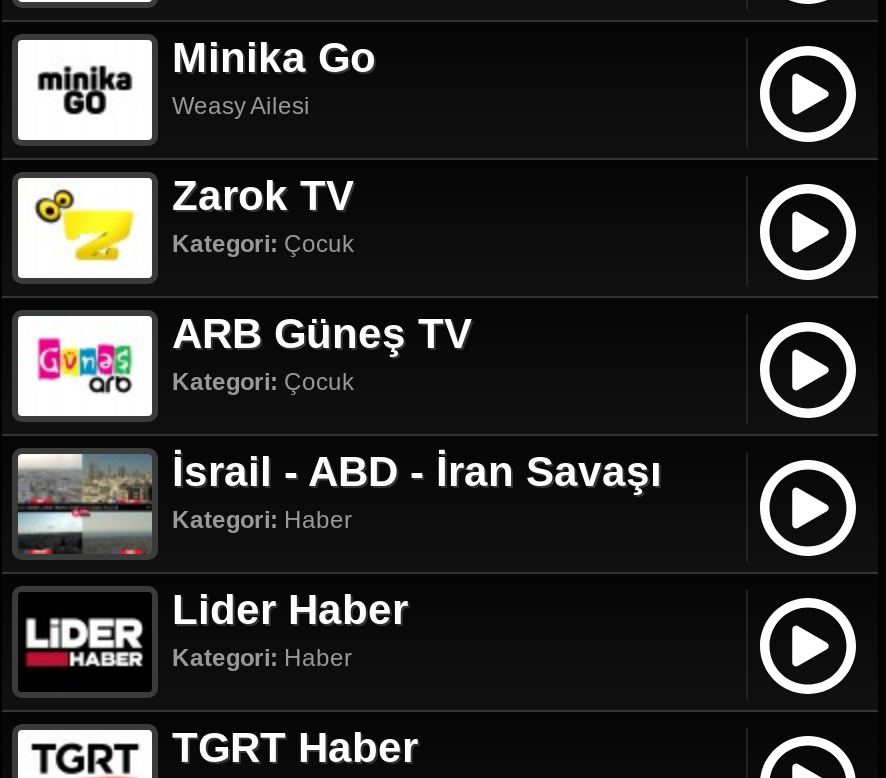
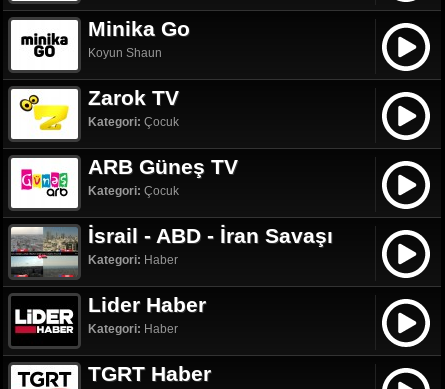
- Weasy Ailesi
+ Koyun Shaun
